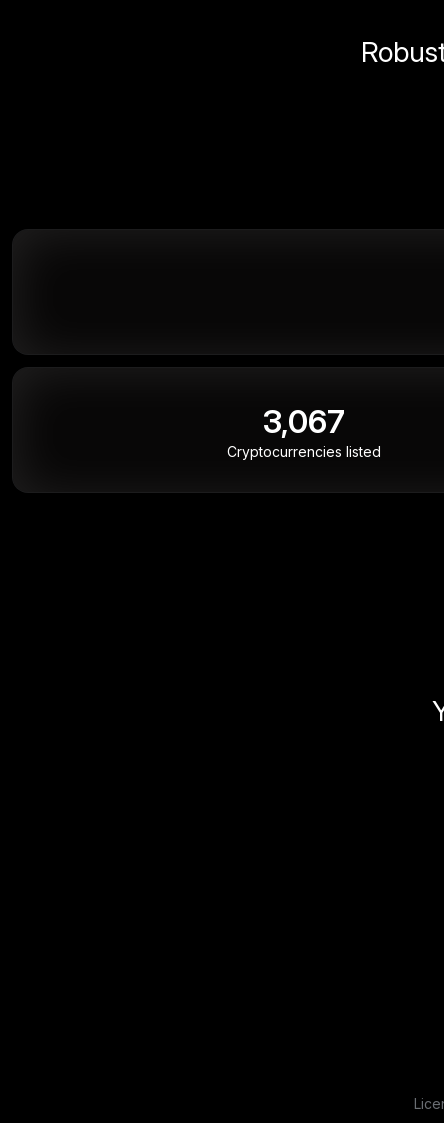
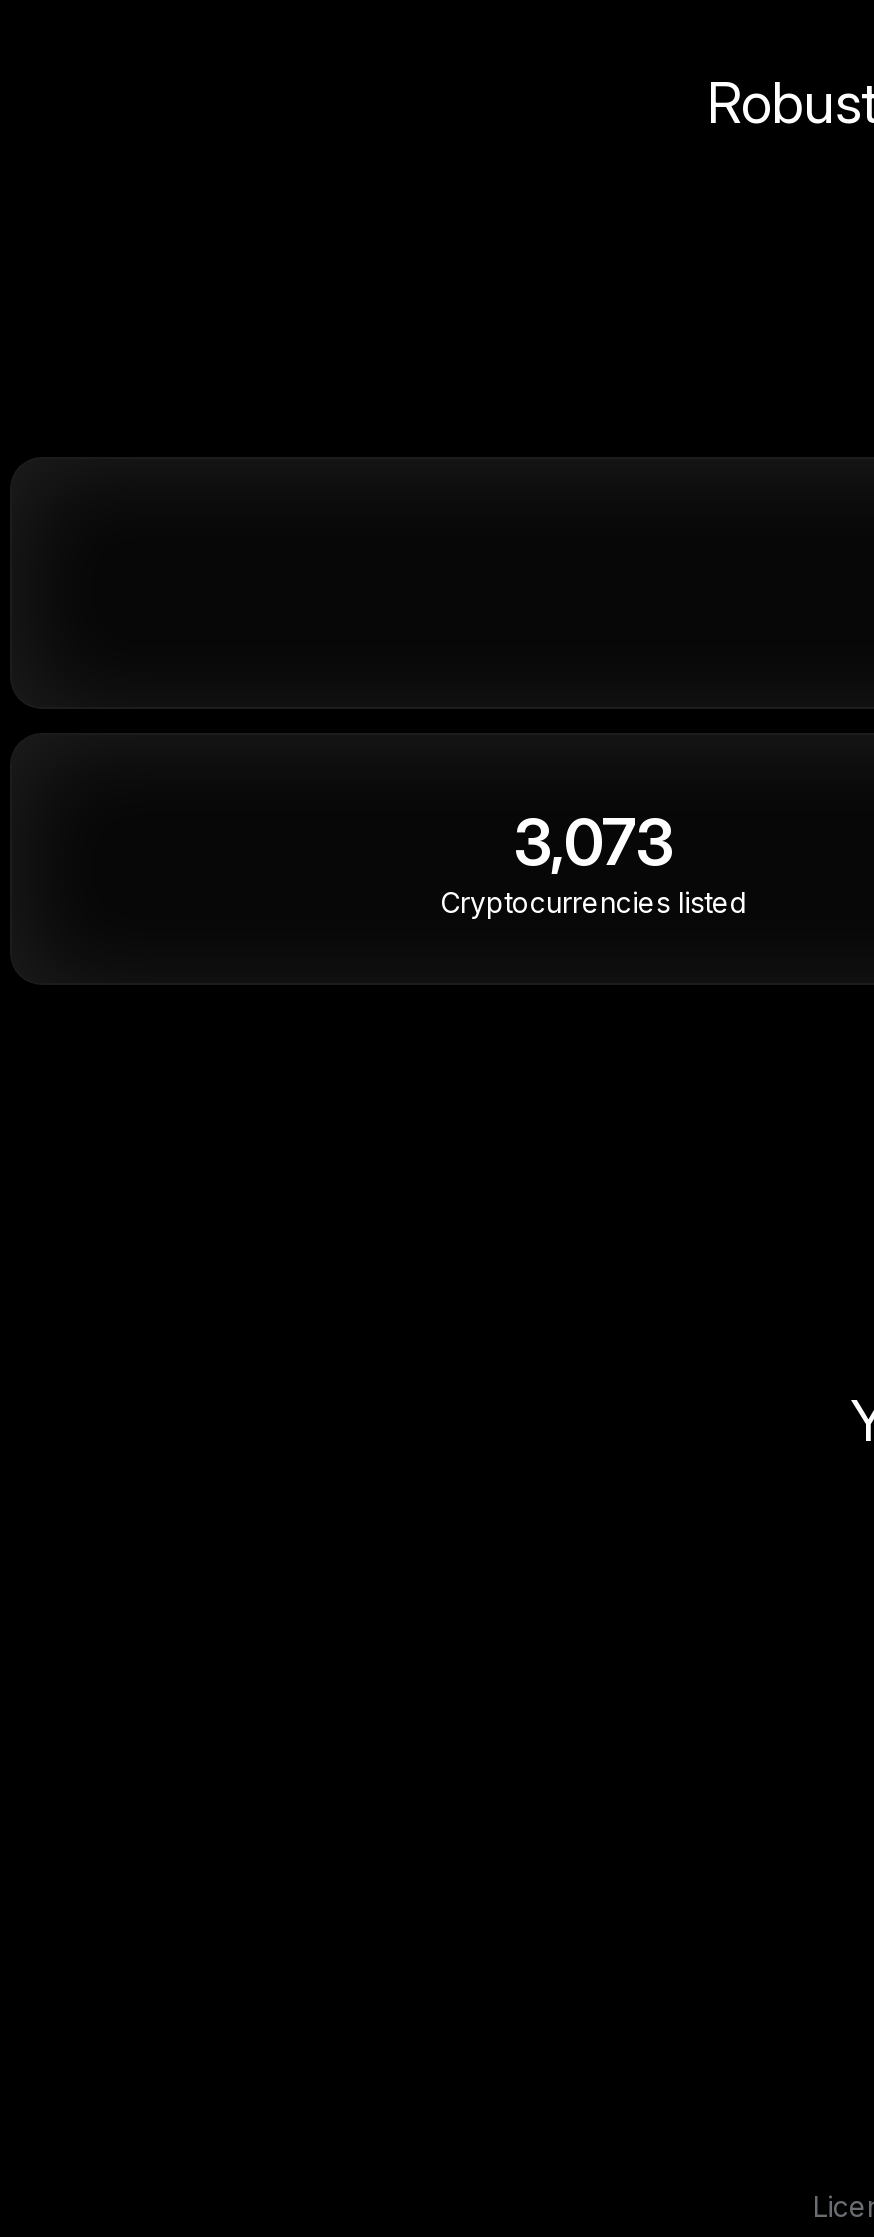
- 3,067
+ 3,073
